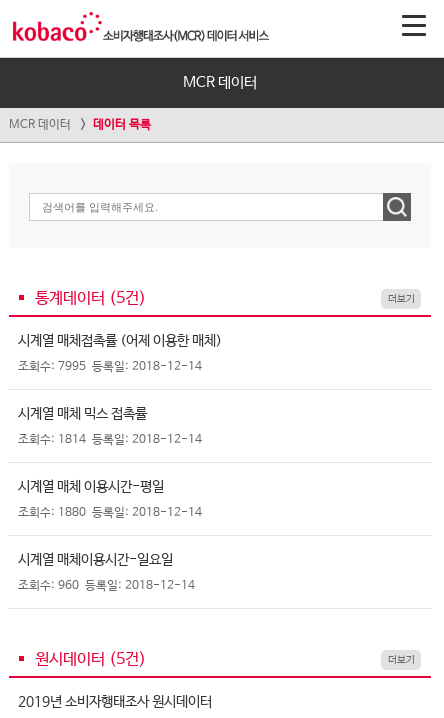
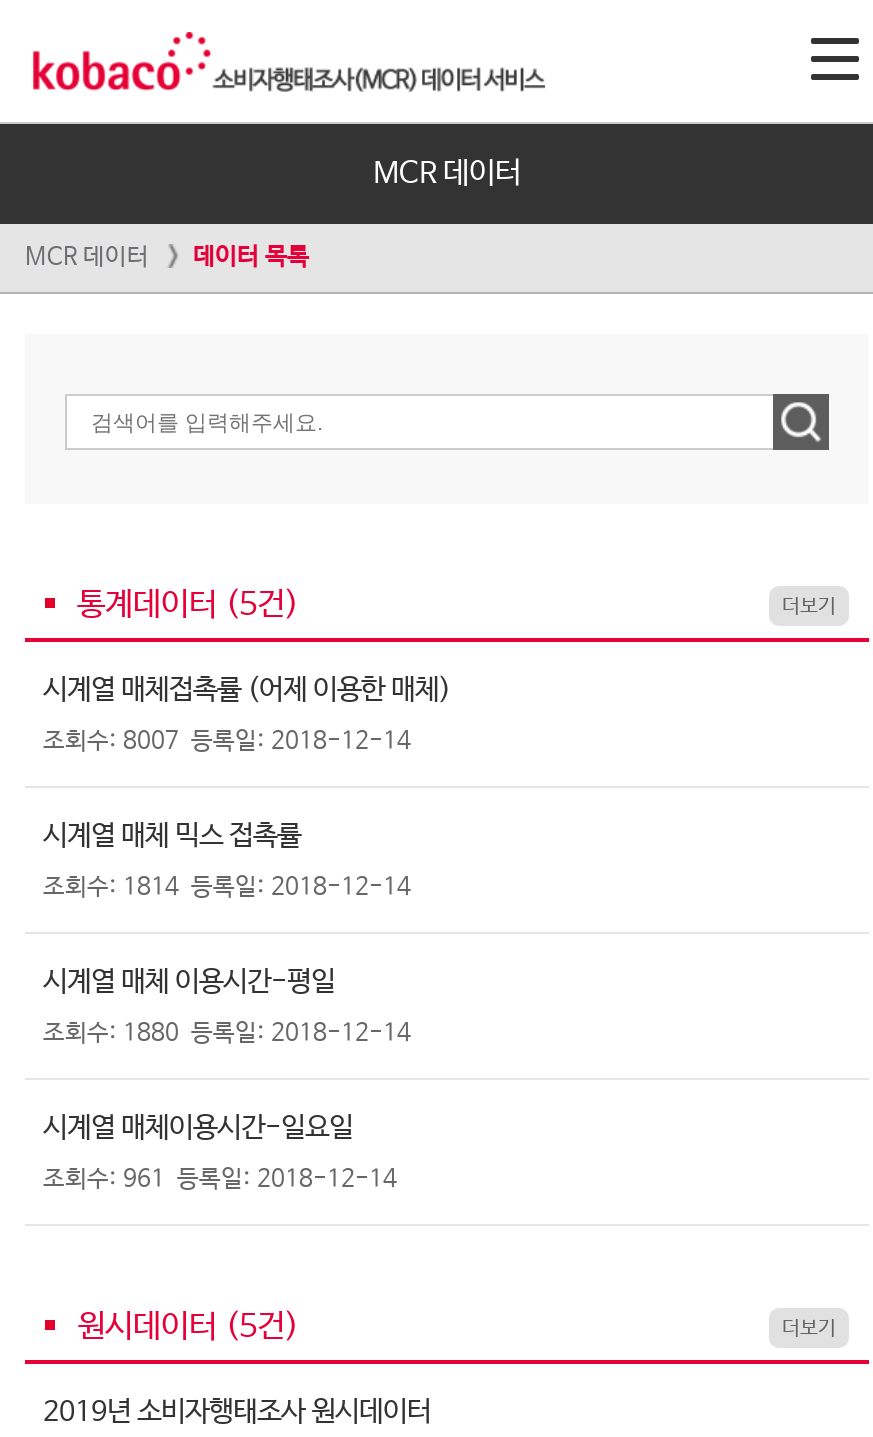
- 조회수: 7995 등록일: 2018-12-14
+ 조회수: 8007 등록일: 2018-12-14

- 조회수: 960 등록일: 2018-12-14
+ 조회수: 961 등록일: 2018-12-14
